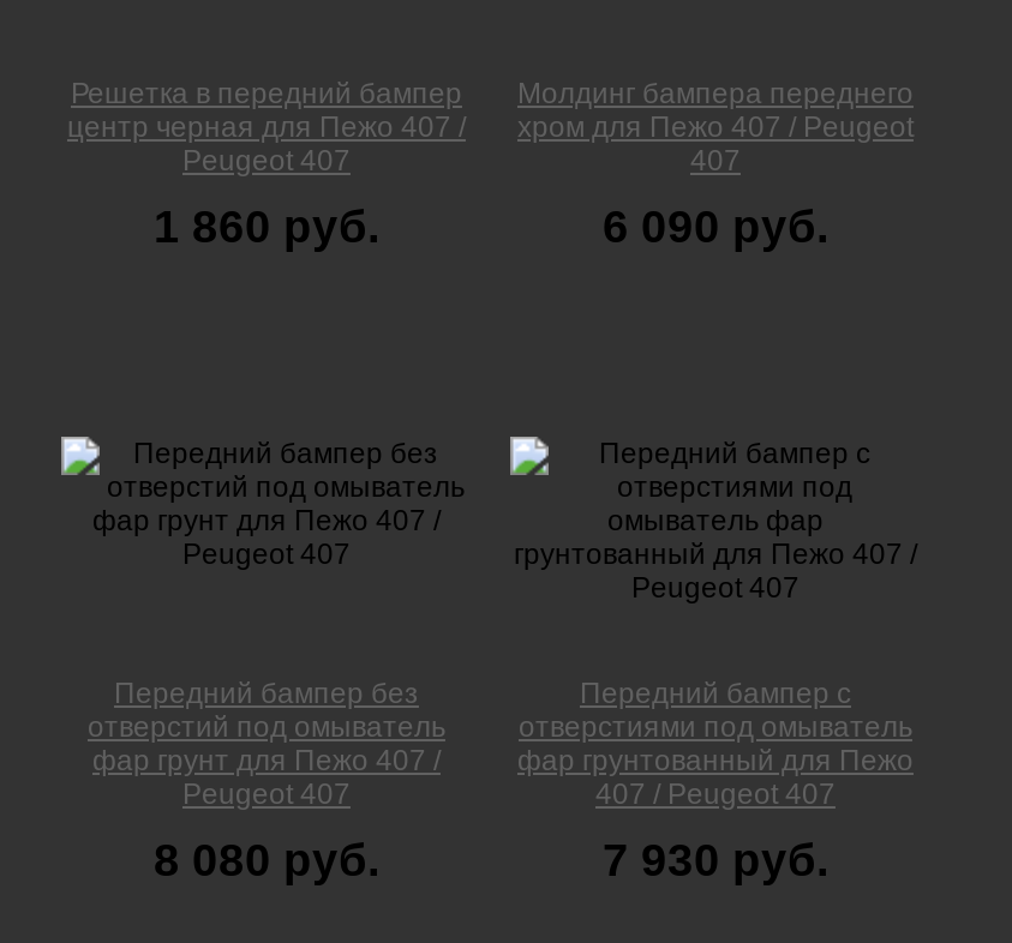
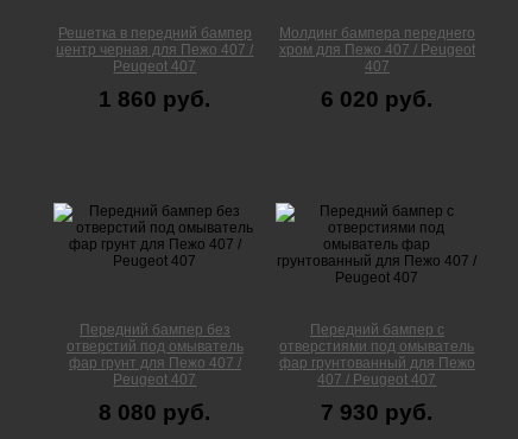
- 6 090 руб.
+ 6 020 руб.
